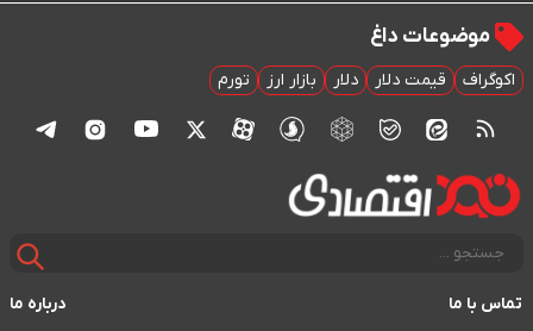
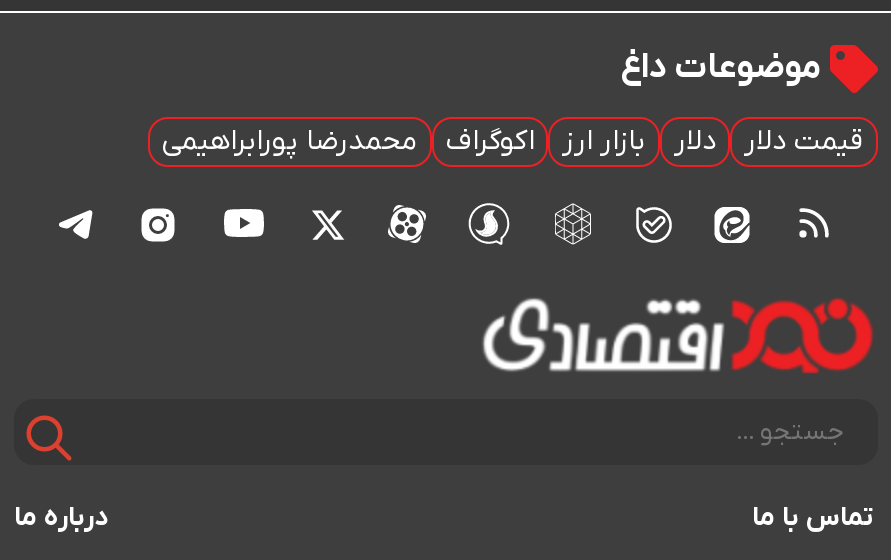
- تورم
+ اکوگراف
+ محمدرضا پورابراهیمی

- اکوگراف
